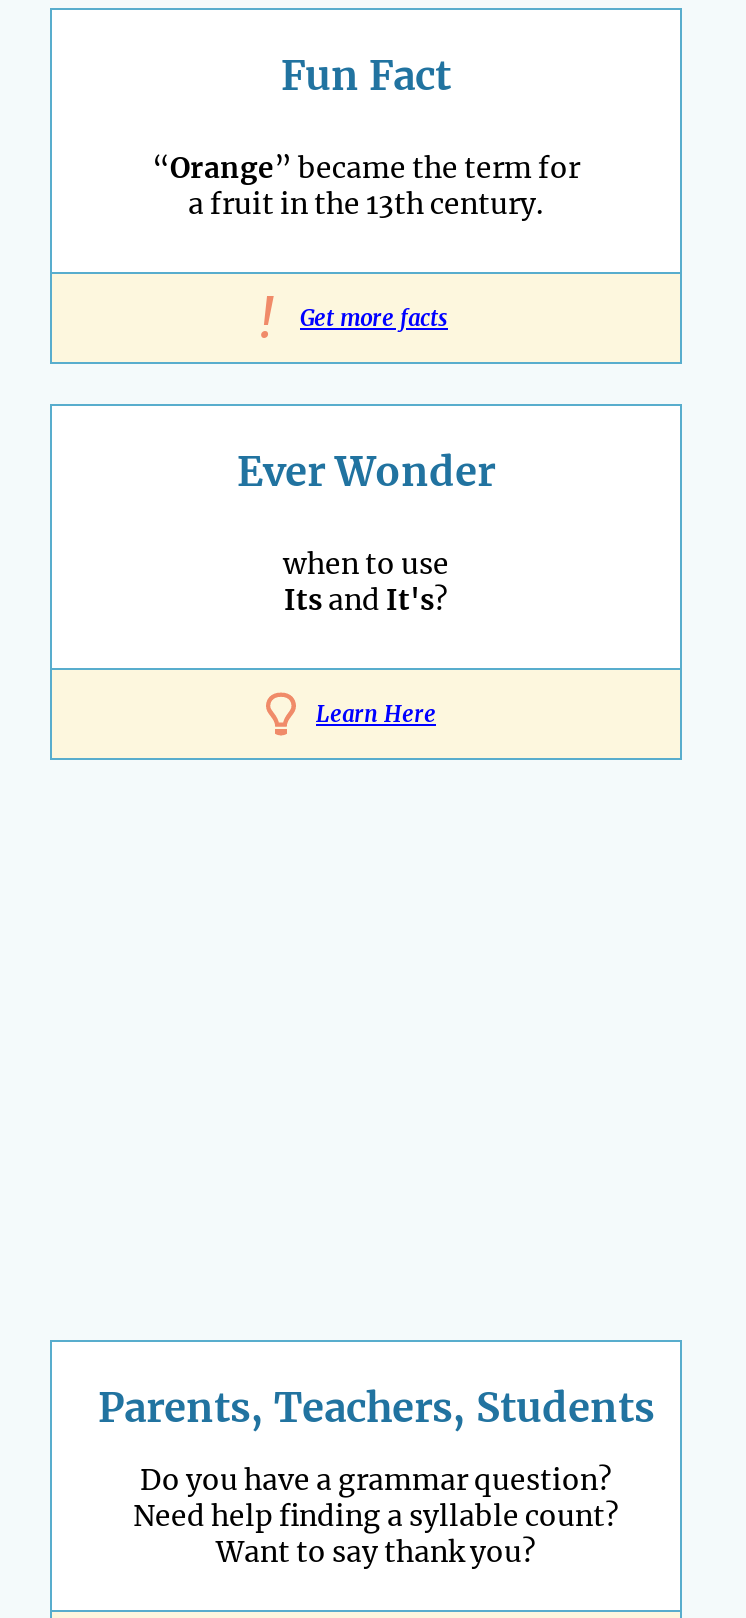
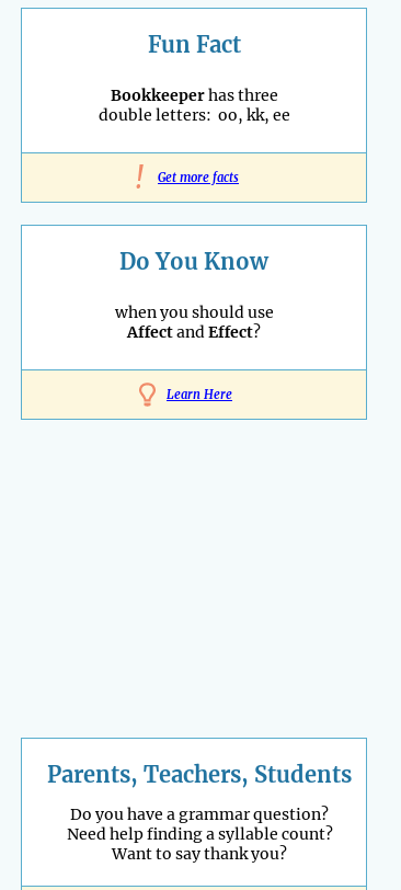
- “Orange” became the term for
- a fruit in the 13th century.
+ Bookkeeper has three
+ double letters: oo, kk, ee

- Ever Wonder
+ Do You Know

- when to use
- Its and It's?
+ when you should use
+ Affect and Effect?
